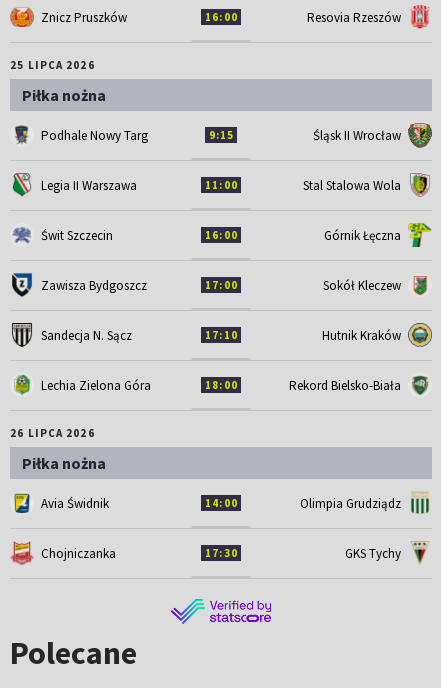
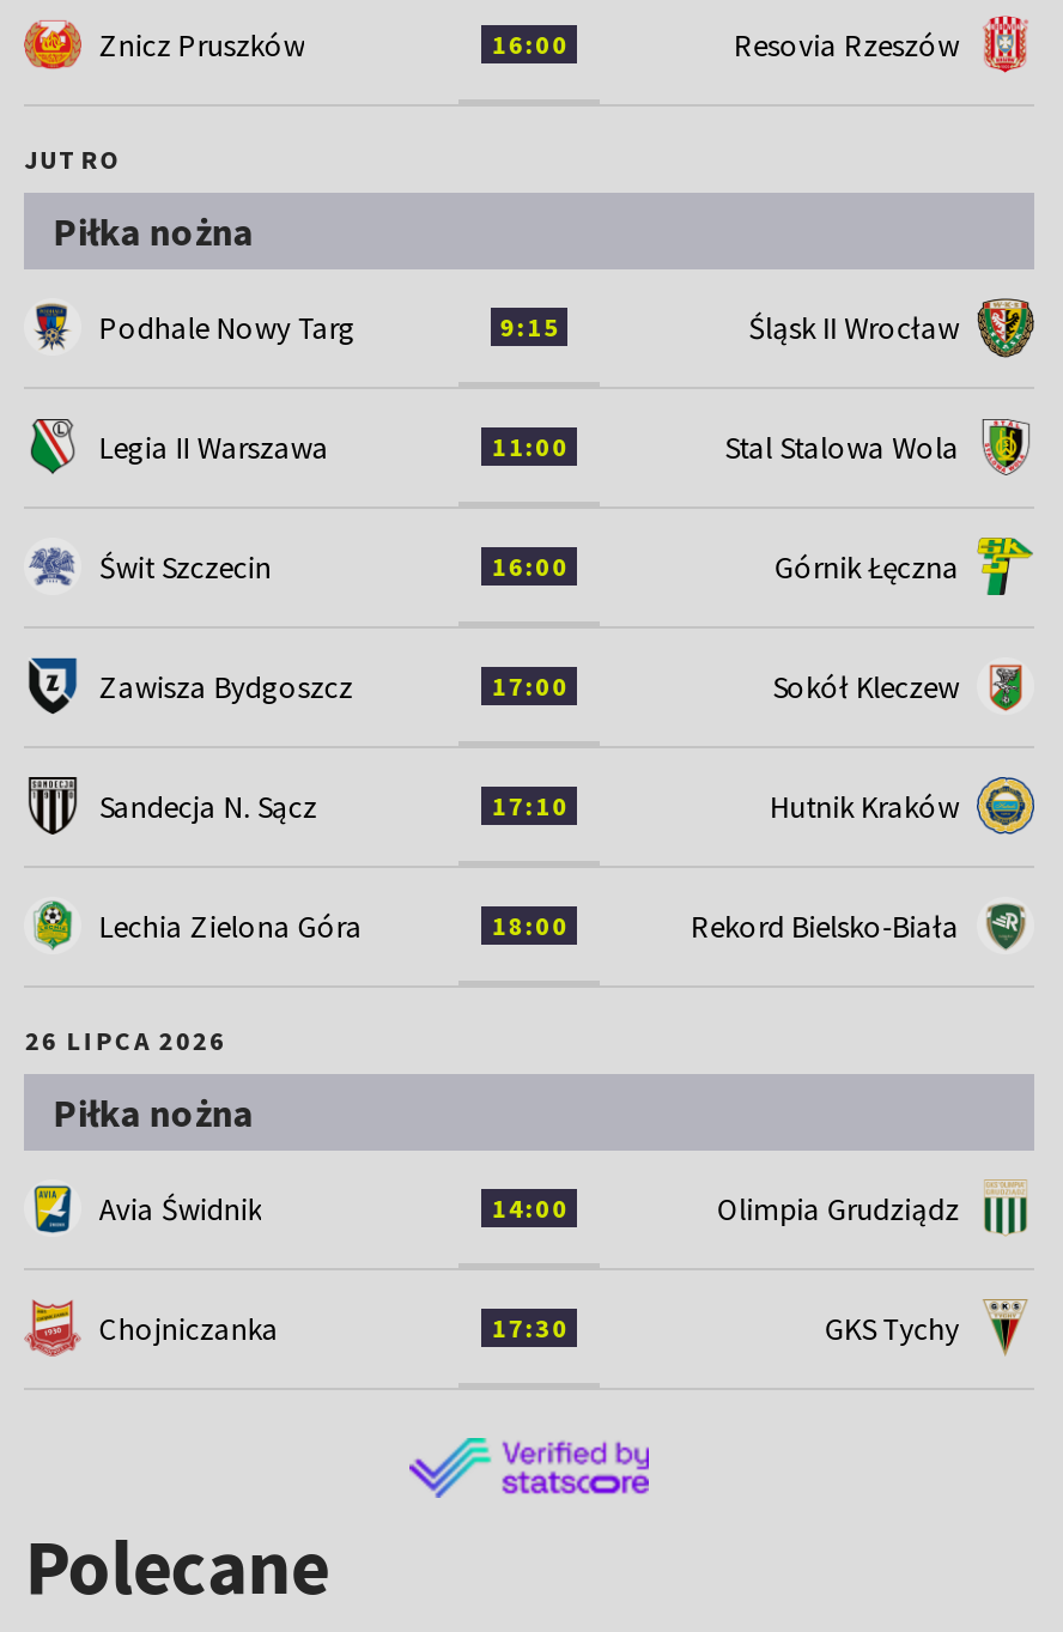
- 25 LIPCA 2026
+ JUTRO
